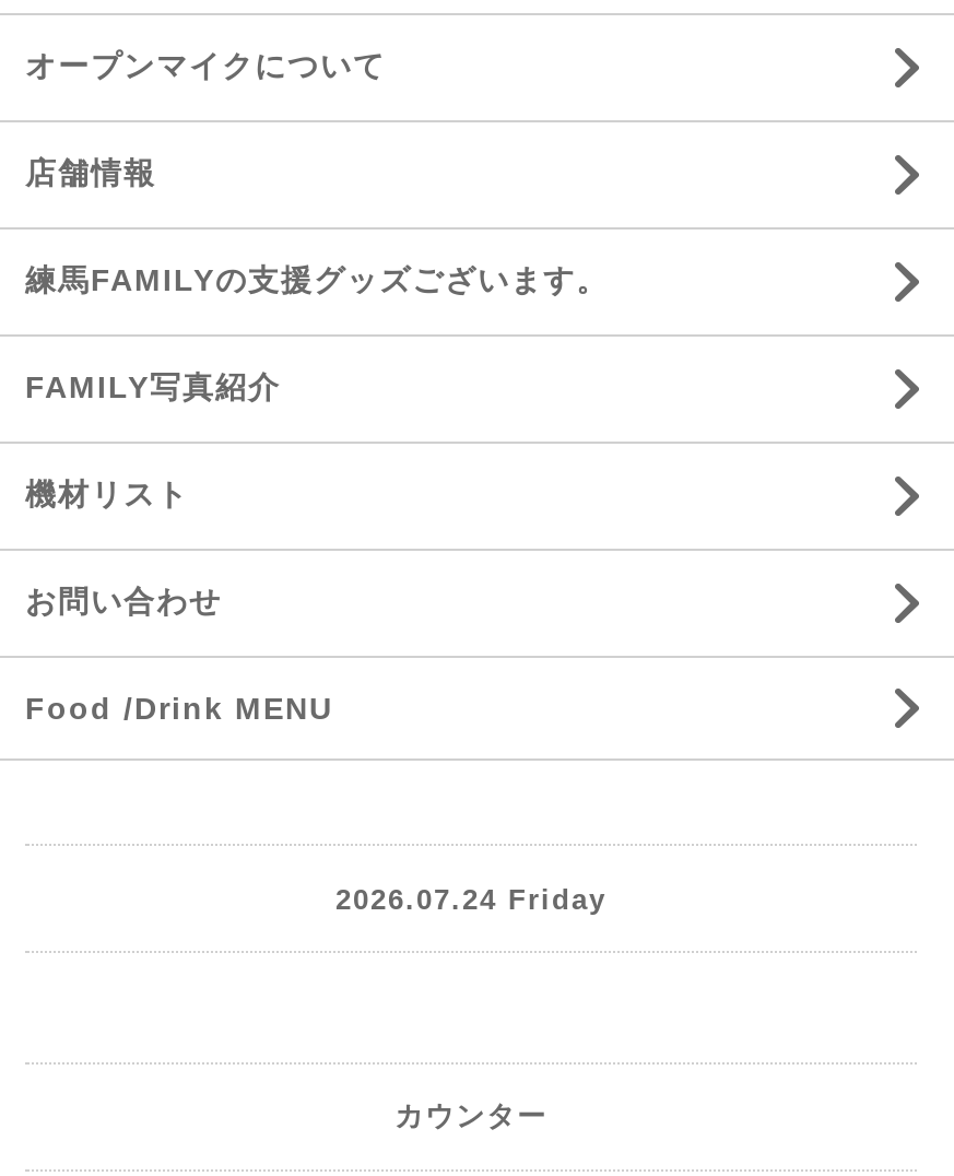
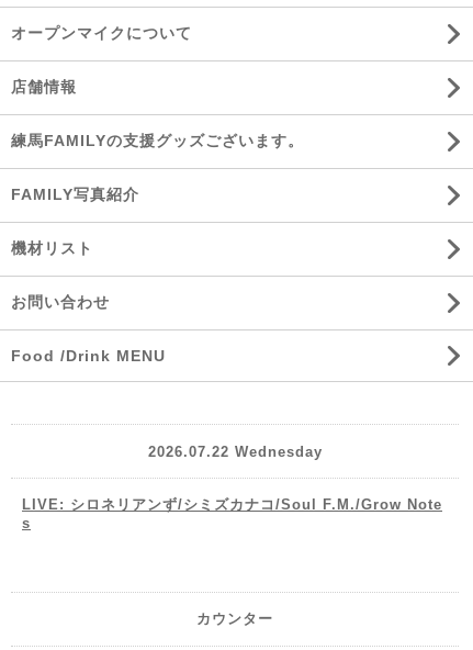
- 2026.07.24 Friday
+ 2026.07.22 Wednesday
+ LIVE: シロネリアンず/シミズカナコ/Soul F.M./Grow Note
+ s
